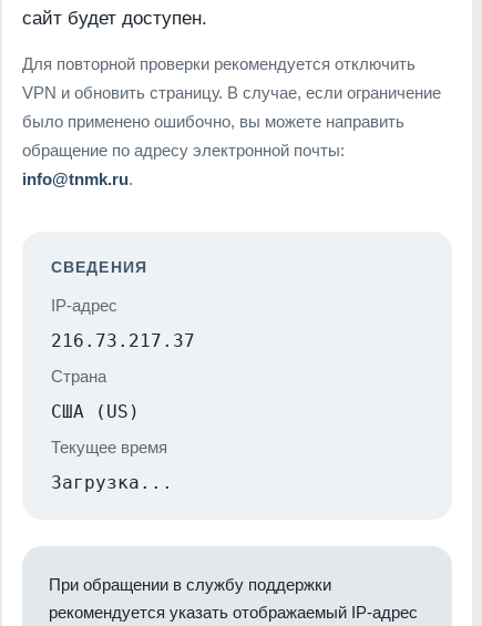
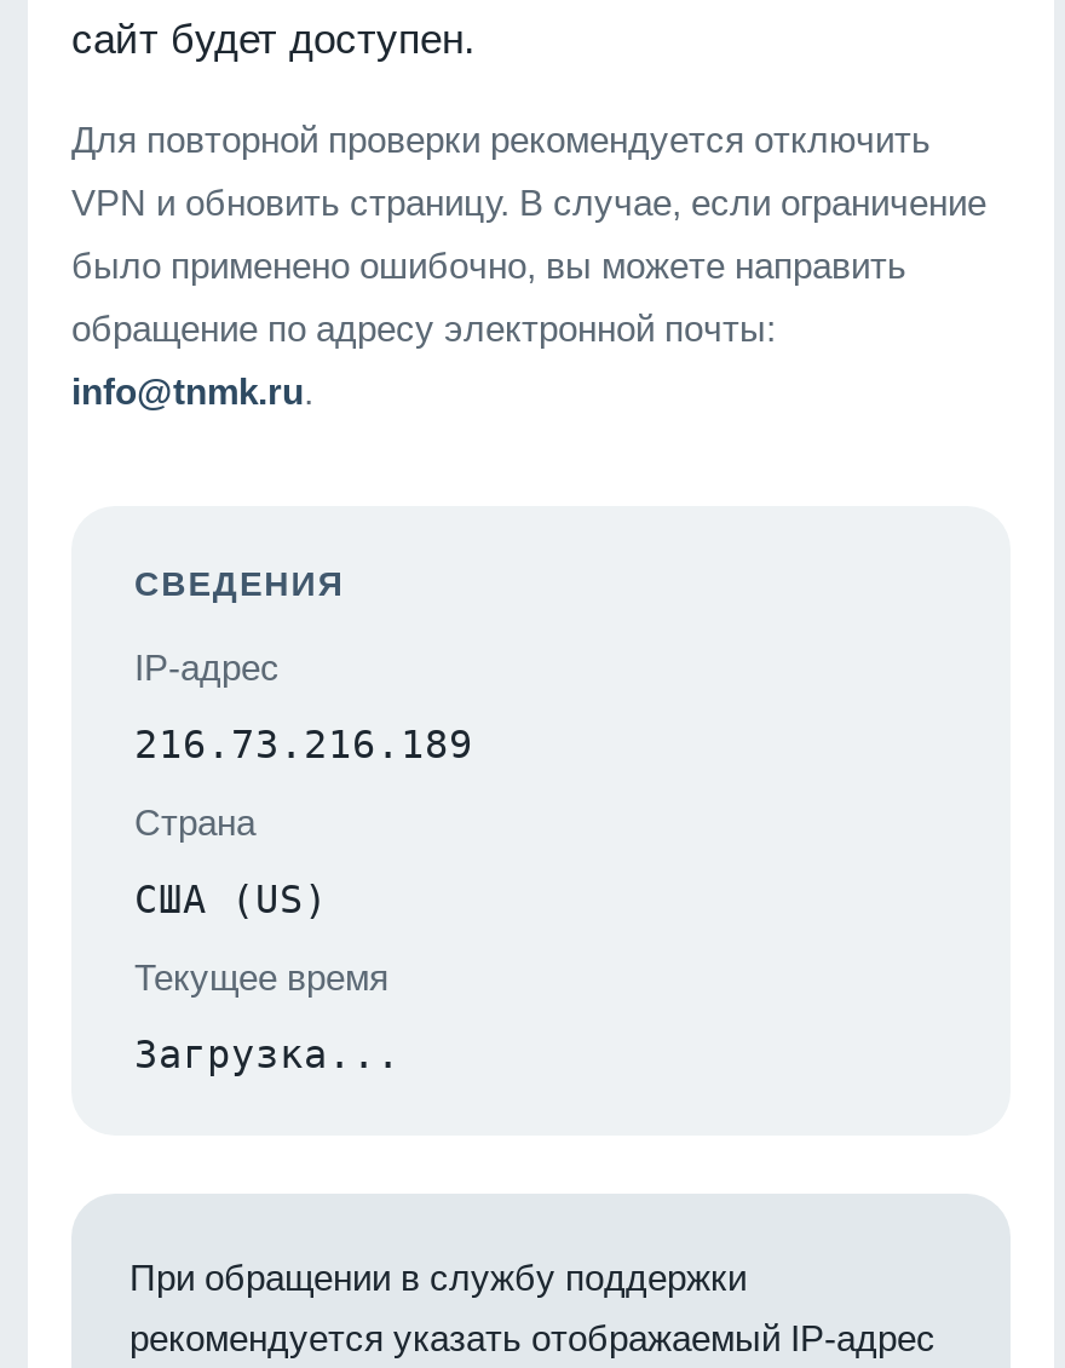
- 216.73.217.37
+ 216.73.216.189
